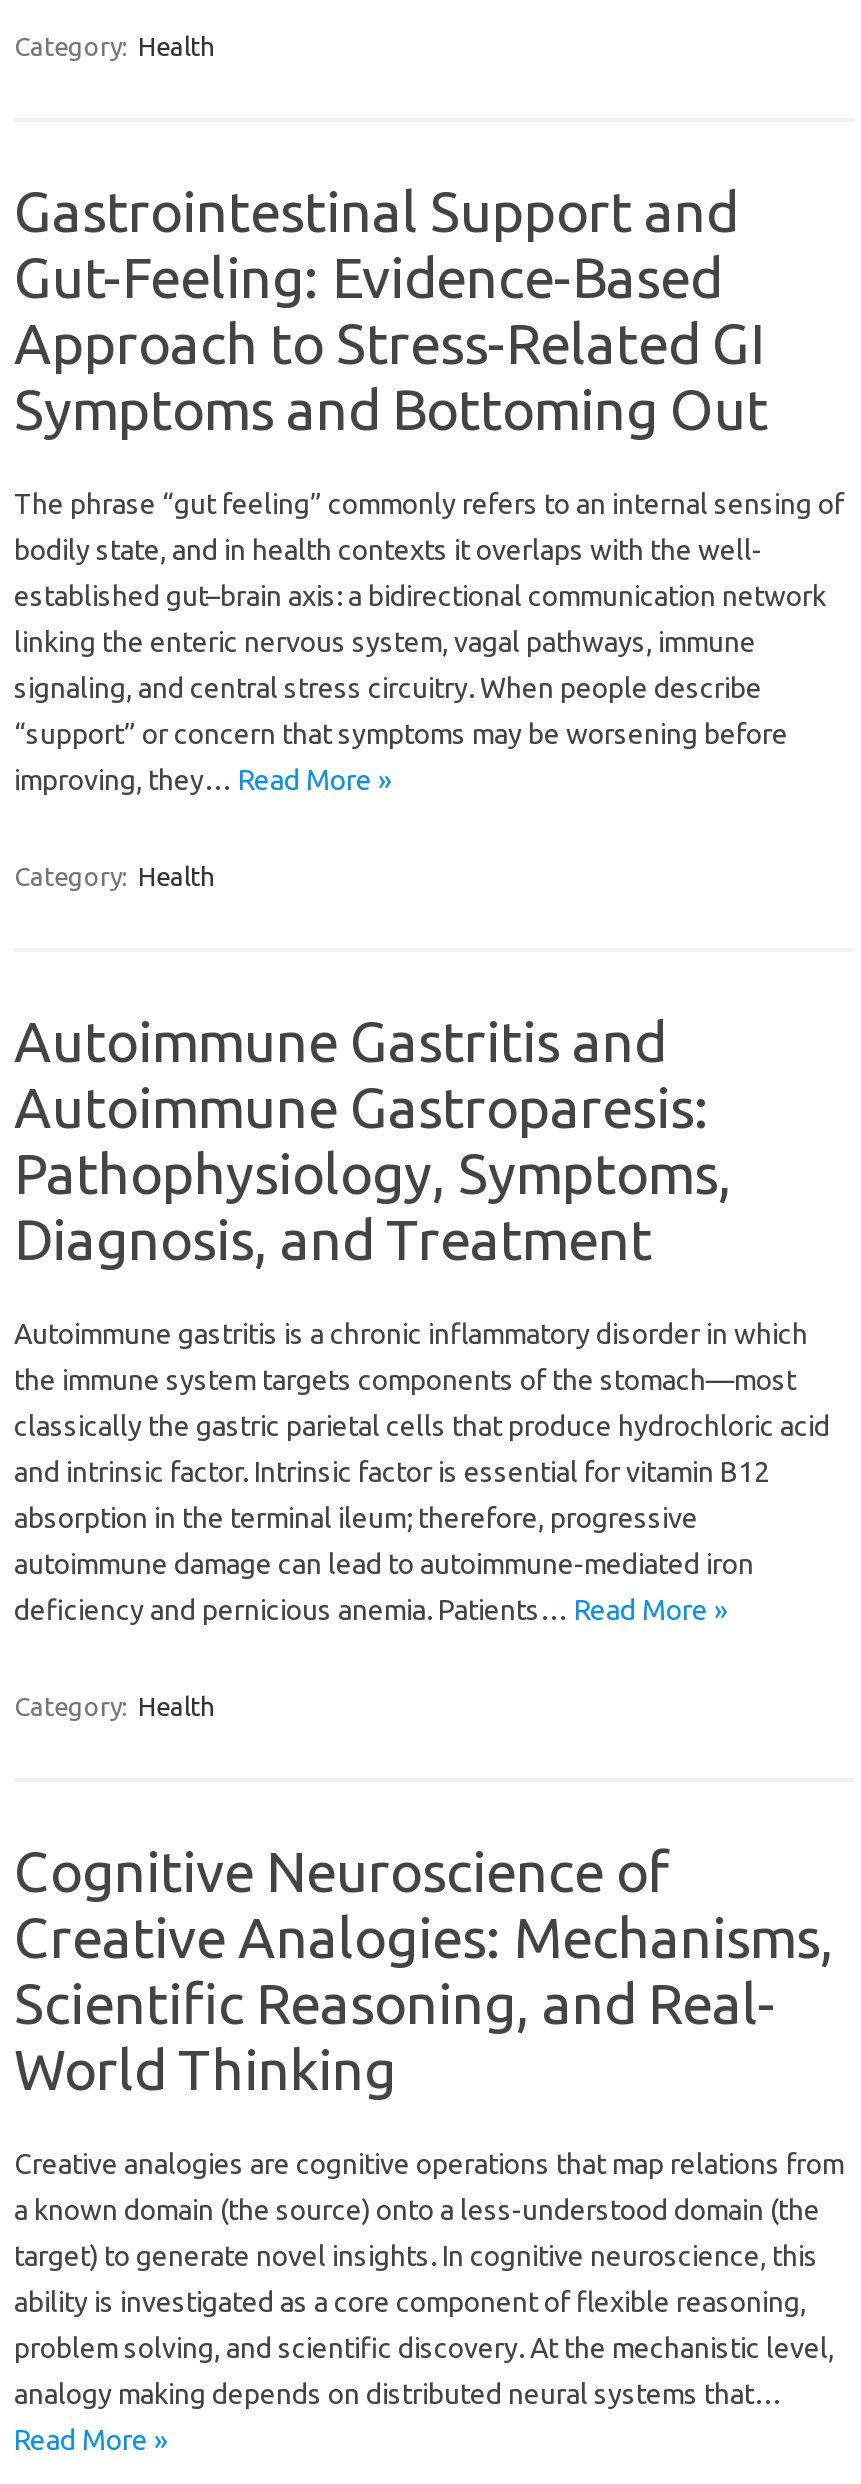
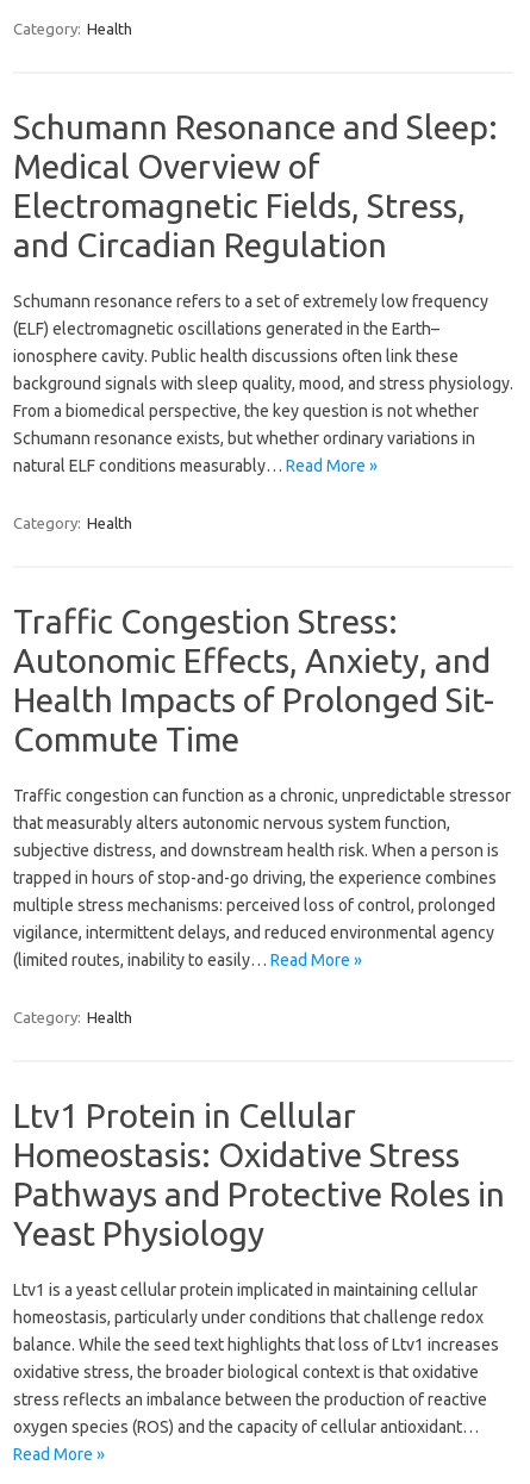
- Gastrointestinal Support and
- Gut-Feeling: Evidence-Based
- Approach to Stress-Related GI
- Symptoms and Bottoming Out
+ Schumann Resonance and Sleep:
+ Medical Overview of
+ Electromagnetic Fields, Stress,
+ and Circadian Regulation

- The phrase “gut feeling” commonly refers to an internal sensing of
- bodily state, and in health contexts it overlaps with the well-
- established gut–brain axis: a bidirectional communication network
- linking the enteric nervous system, vagal pathways, immune
- signaling, and central stress circuitry. When people describe
- “support” or concern that symptoms may be worsening before
- improving, they… Read More »
+ Schumann resonance refers to a set of extremely low frequency
+ (ELF) electromagnetic oscillations generated in the Earth–
+ ionosphere cavity. Public health discussions often link these
+ background signals with sleep quality, mood, and stress physiology.
+ From a biomedical perspective, the key question is not whether
+ Schumann resonance exists, but whether ordinary variations in
+ natural ELF conditions measurably… Read More »

- Autoimmune Gastritis and
- Autoimmune Gastroparesis:
- Pathophysiology, Symptoms,
- Diagnosis, and Treatment
+ Traffic Congestion Stress:
+ Autonomic Effects, Anxiety, and
+ Health Impacts of Prolonged Sit-
+ Commute Time

- Autoimmune gastritis is a chronic inflammatory disorder in which
- the immune system targets components of the stomach—most
- classically the gastric parietal cells that produce hydrochloric acid
- and intrinsic factor. Intrinsic factor is essential for vitamin B12
- absorption in the terminal ileum; therefore, progressive
- autoimmune damage can lead to autoimmune-mediated iron
- deficiency and pernicious anemia. Patients… Read More »
+ Traffic congestion can function as a chronic, unpredictable stressor
+ that measurably alters autonomic nervous system function,
+ subjective distress, and downstream health risk. When a person is
+ trapped in hours of stop-and-go driving, the experience combines
+ multiple stress mechanisms: perceived loss of control, prolonged
+ vigilance, intermittent delays, and reduced environmental agency
+ (limited routes, inability to easily… Read More »

- Cognitive Neuroscience of
- Creative Analogies: Mechanisms,
- Scientific Reasoning, and Real-
- World Thinking
+ Ltv1 Protein in Cellular
+ Homeostasis: Oxidative Stress
+ Pathways and Protective Roles in
+ Yeast Physiology

- Creative analogies are cognitive operations that map relations from
- a known domain (the source) onto a less-understood domain (the
- target) to generate novel insights. In cognitive neuroscience, this
- ability is investigated as a core component of flexible reasoning,
- problem solving, and scientific discovery. At the mechanistic level,
- analogy making depends on distributed neural systems that…
+ Ltv1 is a yeast cellular protein implicated in maintaining cellular
+ homeostasis, particularly under conditions that challenge redox
+ balance. While the seed text highlights that loss of Ltv1 increases
+ oxidative stress, the broader biological context is that oxidative
+ stress reflects an imbalance between the production of reactive
+ oxygen species (ROS) and the capacity of cellular antioxidant…
